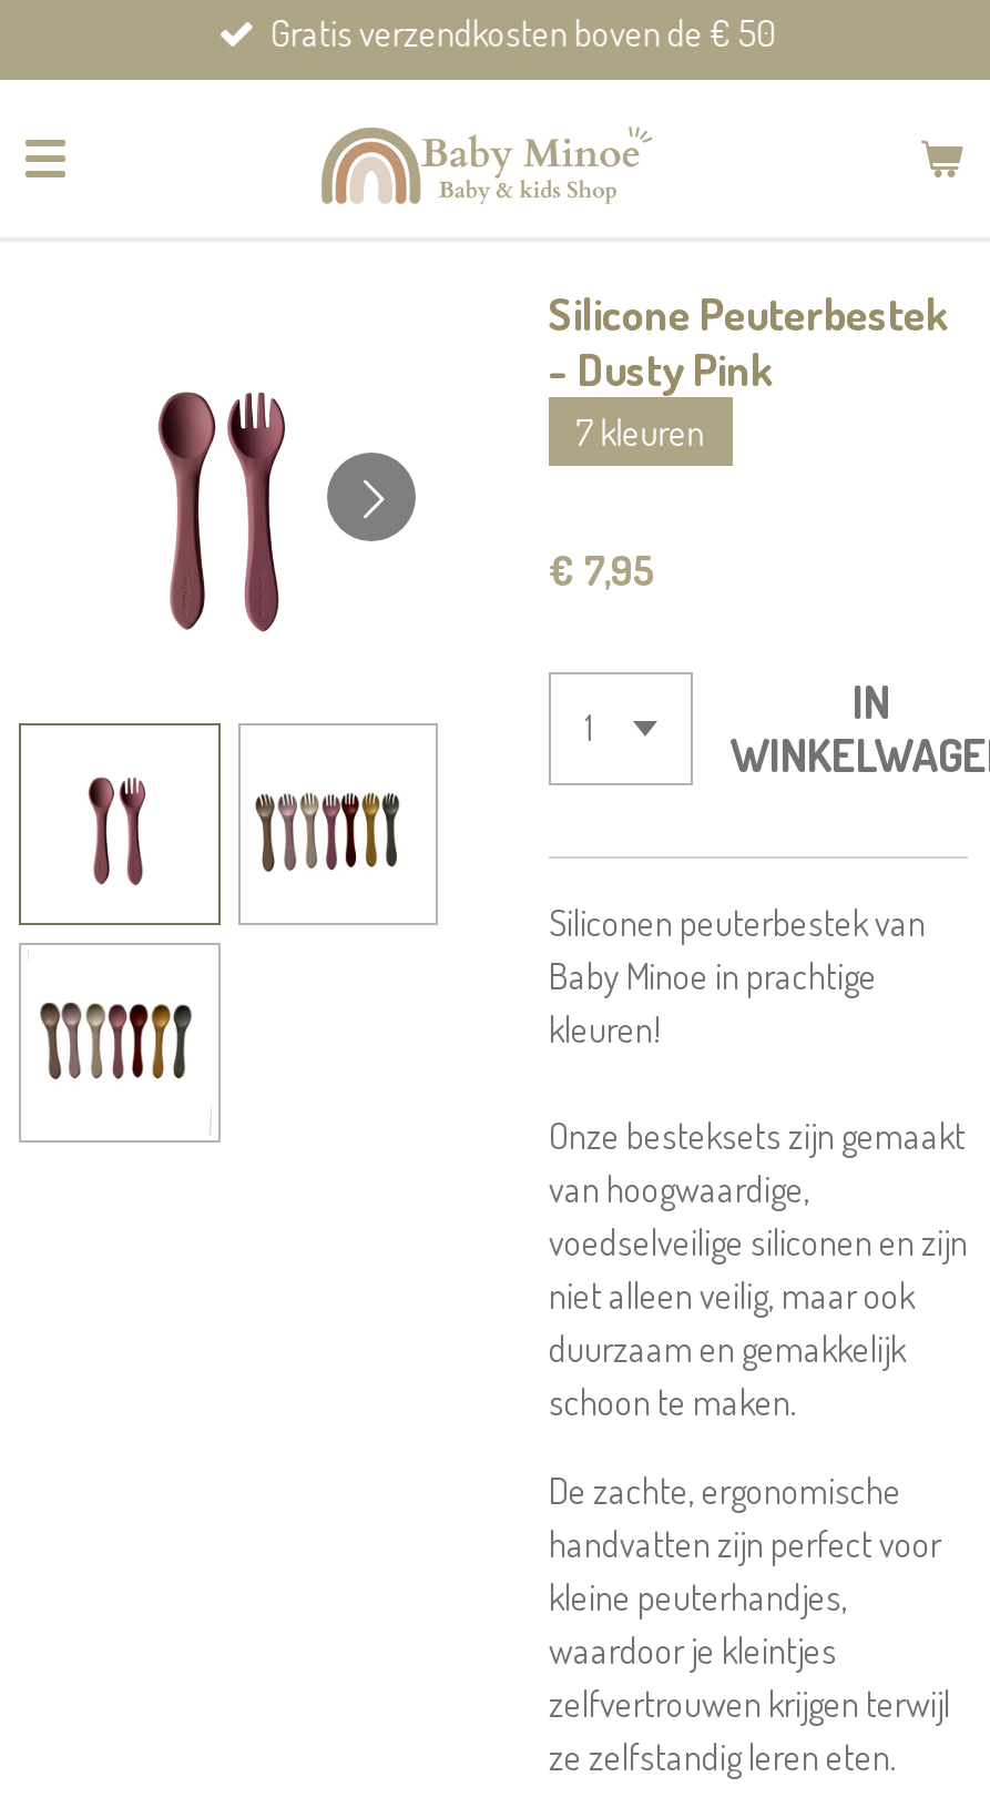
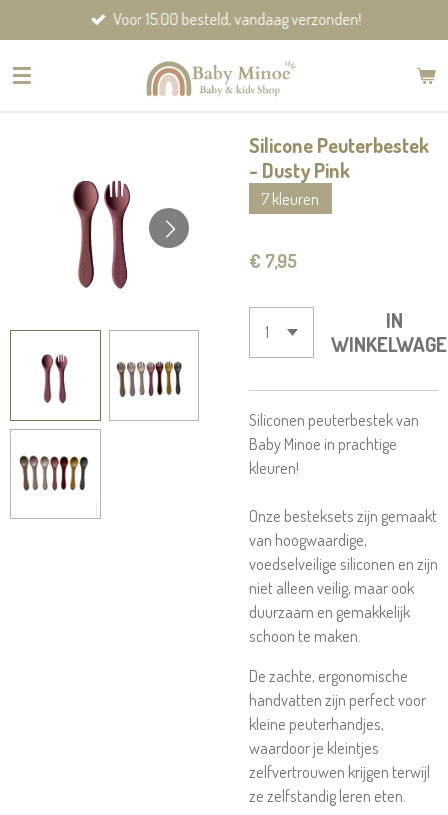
- Gratis verzendkosten boven de € 50
+ Voor 15:00 besteld, vandaag verzonden!
